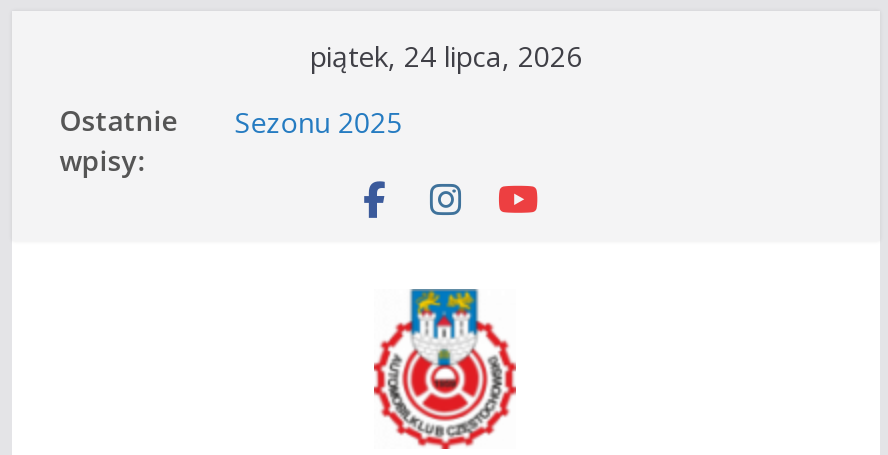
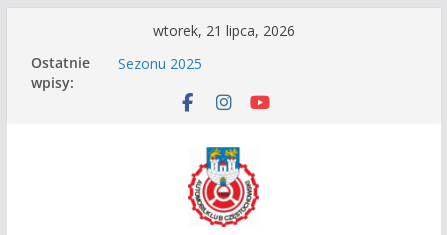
- piątek, 24 lipca, 2026
+ wtorek, 21 lipca, 2026
